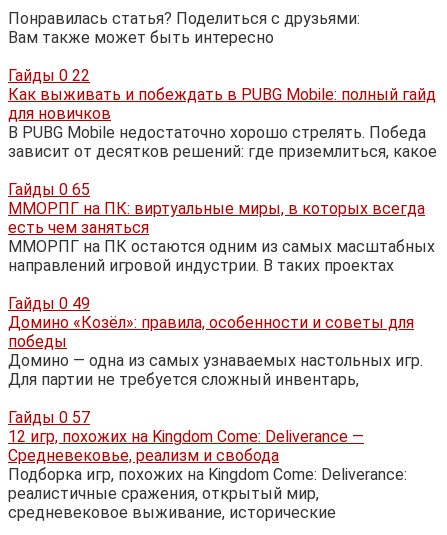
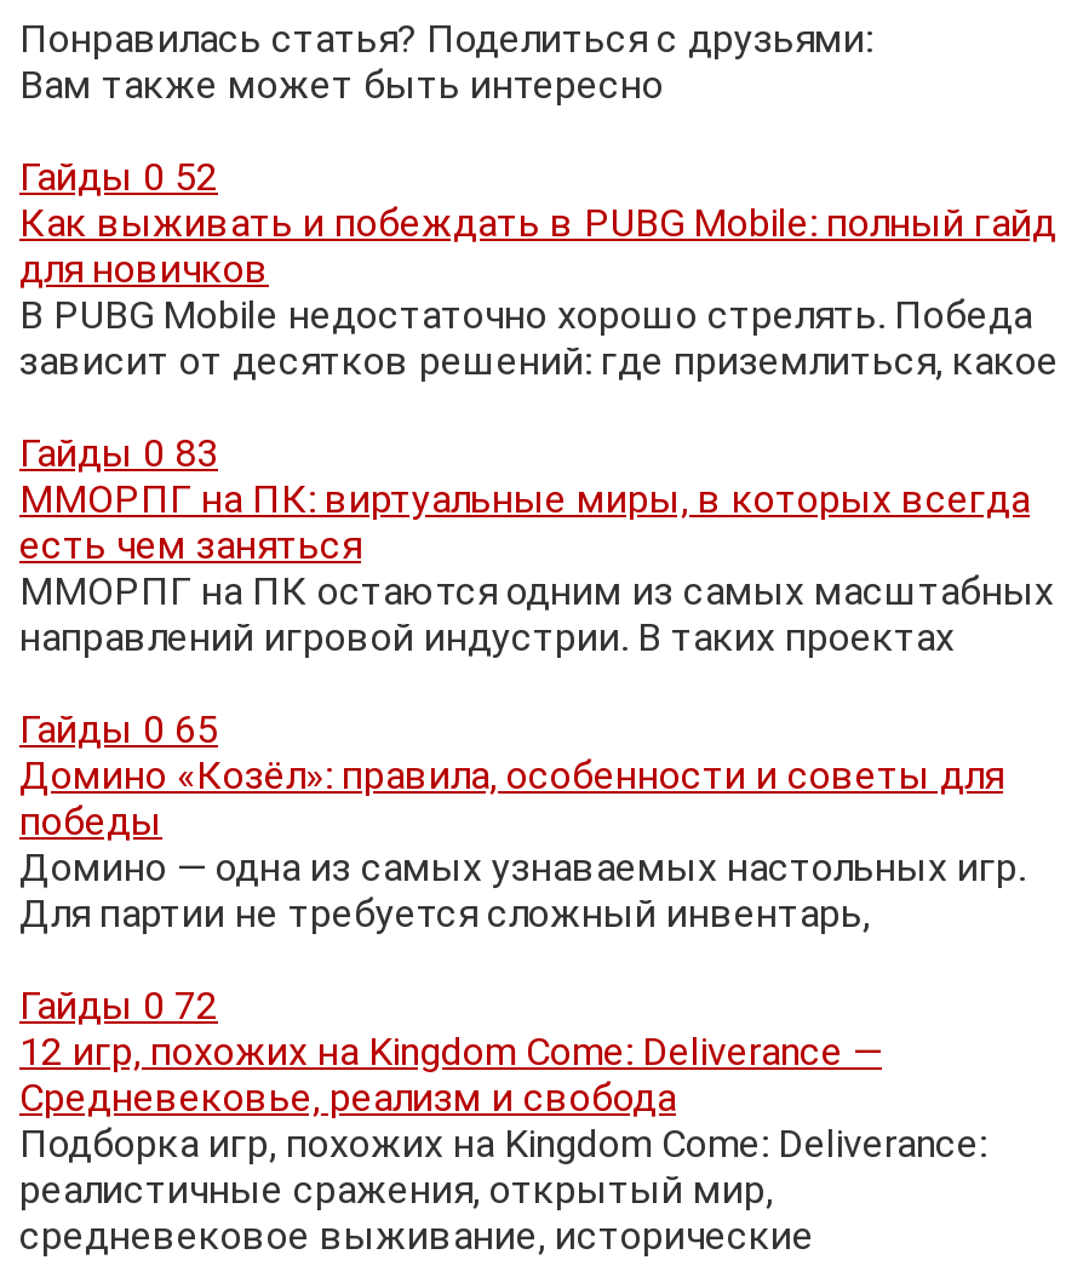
- Гайды 0 22
+ Гайды 0 52

- Гайды 0 65
+ Гайды 0 83

- Гайды 0 49
+ Гайды 0 65

- Гайды 0 57
+ Гайды 0 72
